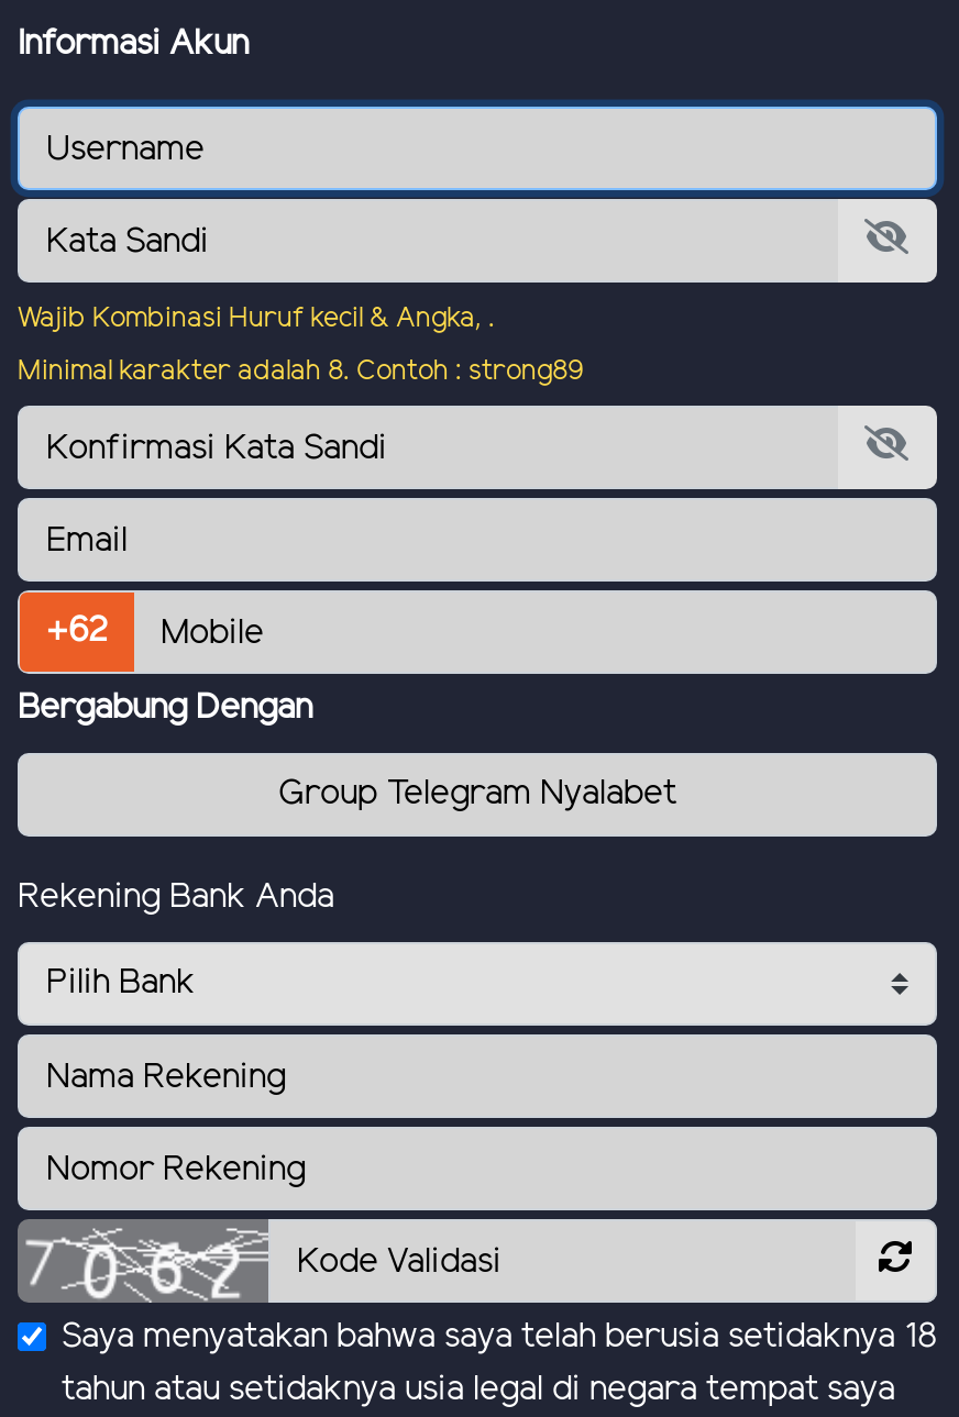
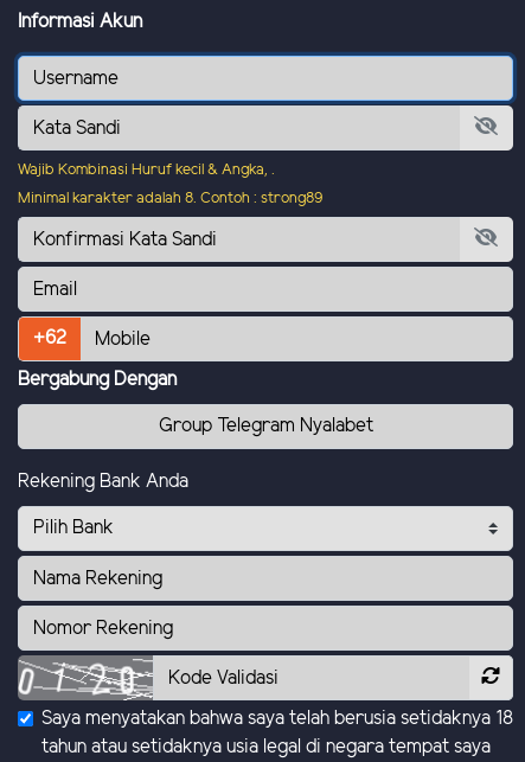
- [image]
+ [image]
